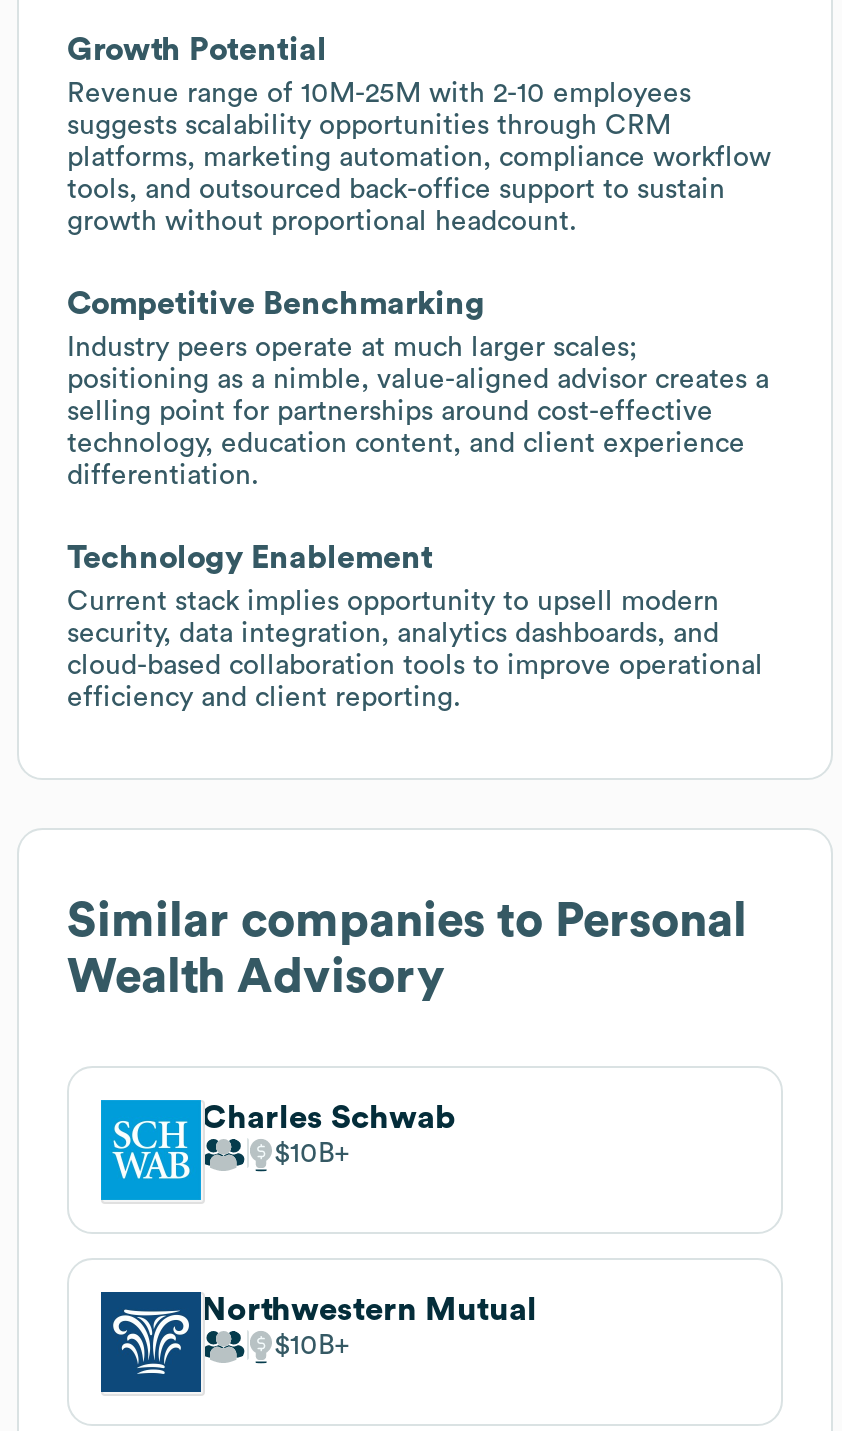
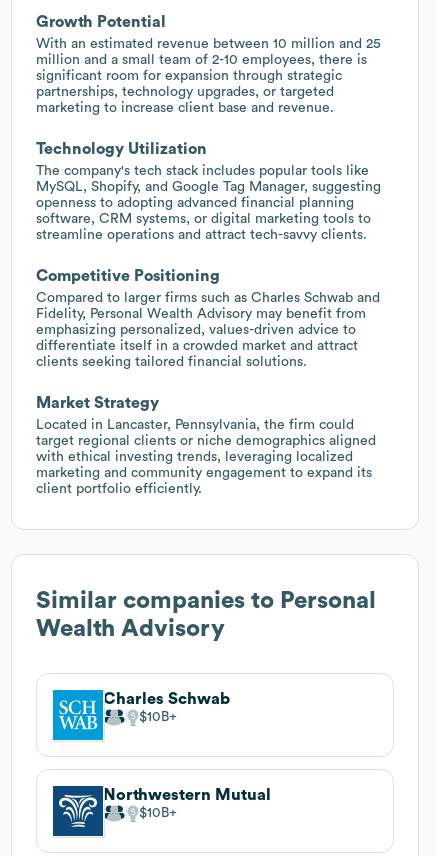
- Revenue range of 10M-25M with 2-10 employees
- suggests scalability opportunities through CRM
- platforms, marketing automation, compliance workflow
- tools, and outsourced back-office support to sustain
- growth without proportional headcount.
- Competitive Benchmarking
- Industry peers operate at much larger scales;
- positioning as a nimble, value-aligned advisor creates a
- selling point for partnerships around cost-effective
- technology, education content, and client experience
- differentiation.
- Technology Enablement
- Current stack implies opportunity to upsell modern
- security, data integration, analytics dashboards, and
- cloud-based collaboration tools to improve operational
- efficiency and client reporting.
+ With an estimated revenue between 10 million and 25
+ million and a small team of 2-10 employees, there is
+ significant room for expansion through strategic
+ partnerships, technology upgrades, or targeted
+ marketing to increase client base and revenue.
+ Technology Utilization
+ The company's tech stack includes popular tools like
+ MySQL, Shopify, and Google Tag Manager, suggesting
+ openness to adopting advanced financial planning
+ software, CRM systems, or digital marketing tools to
+ streamline operations and attract tech-savvy clients.
+ Competitive Positioning
+ Compared to larger firms such as Charles Schwab and
+ Fidelity, Personal Wealth Advisory may benefit from
+ emphasizing personalized, values-driven advice to
+ differentiate itself in a crowded market and attract
+ clients seeking tailored financial solutions.
+ Market Strategy
+ Located in Lancaster, Pennsylvania, the firm could
+ target regional clients or niche demographics aligned
+ with ethical investing trends, leveraging localized
+ marketing and community engagement to expand its
+ client portfolio efficiently.
